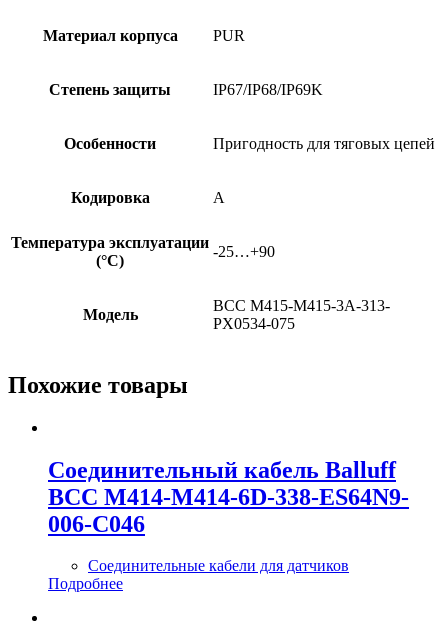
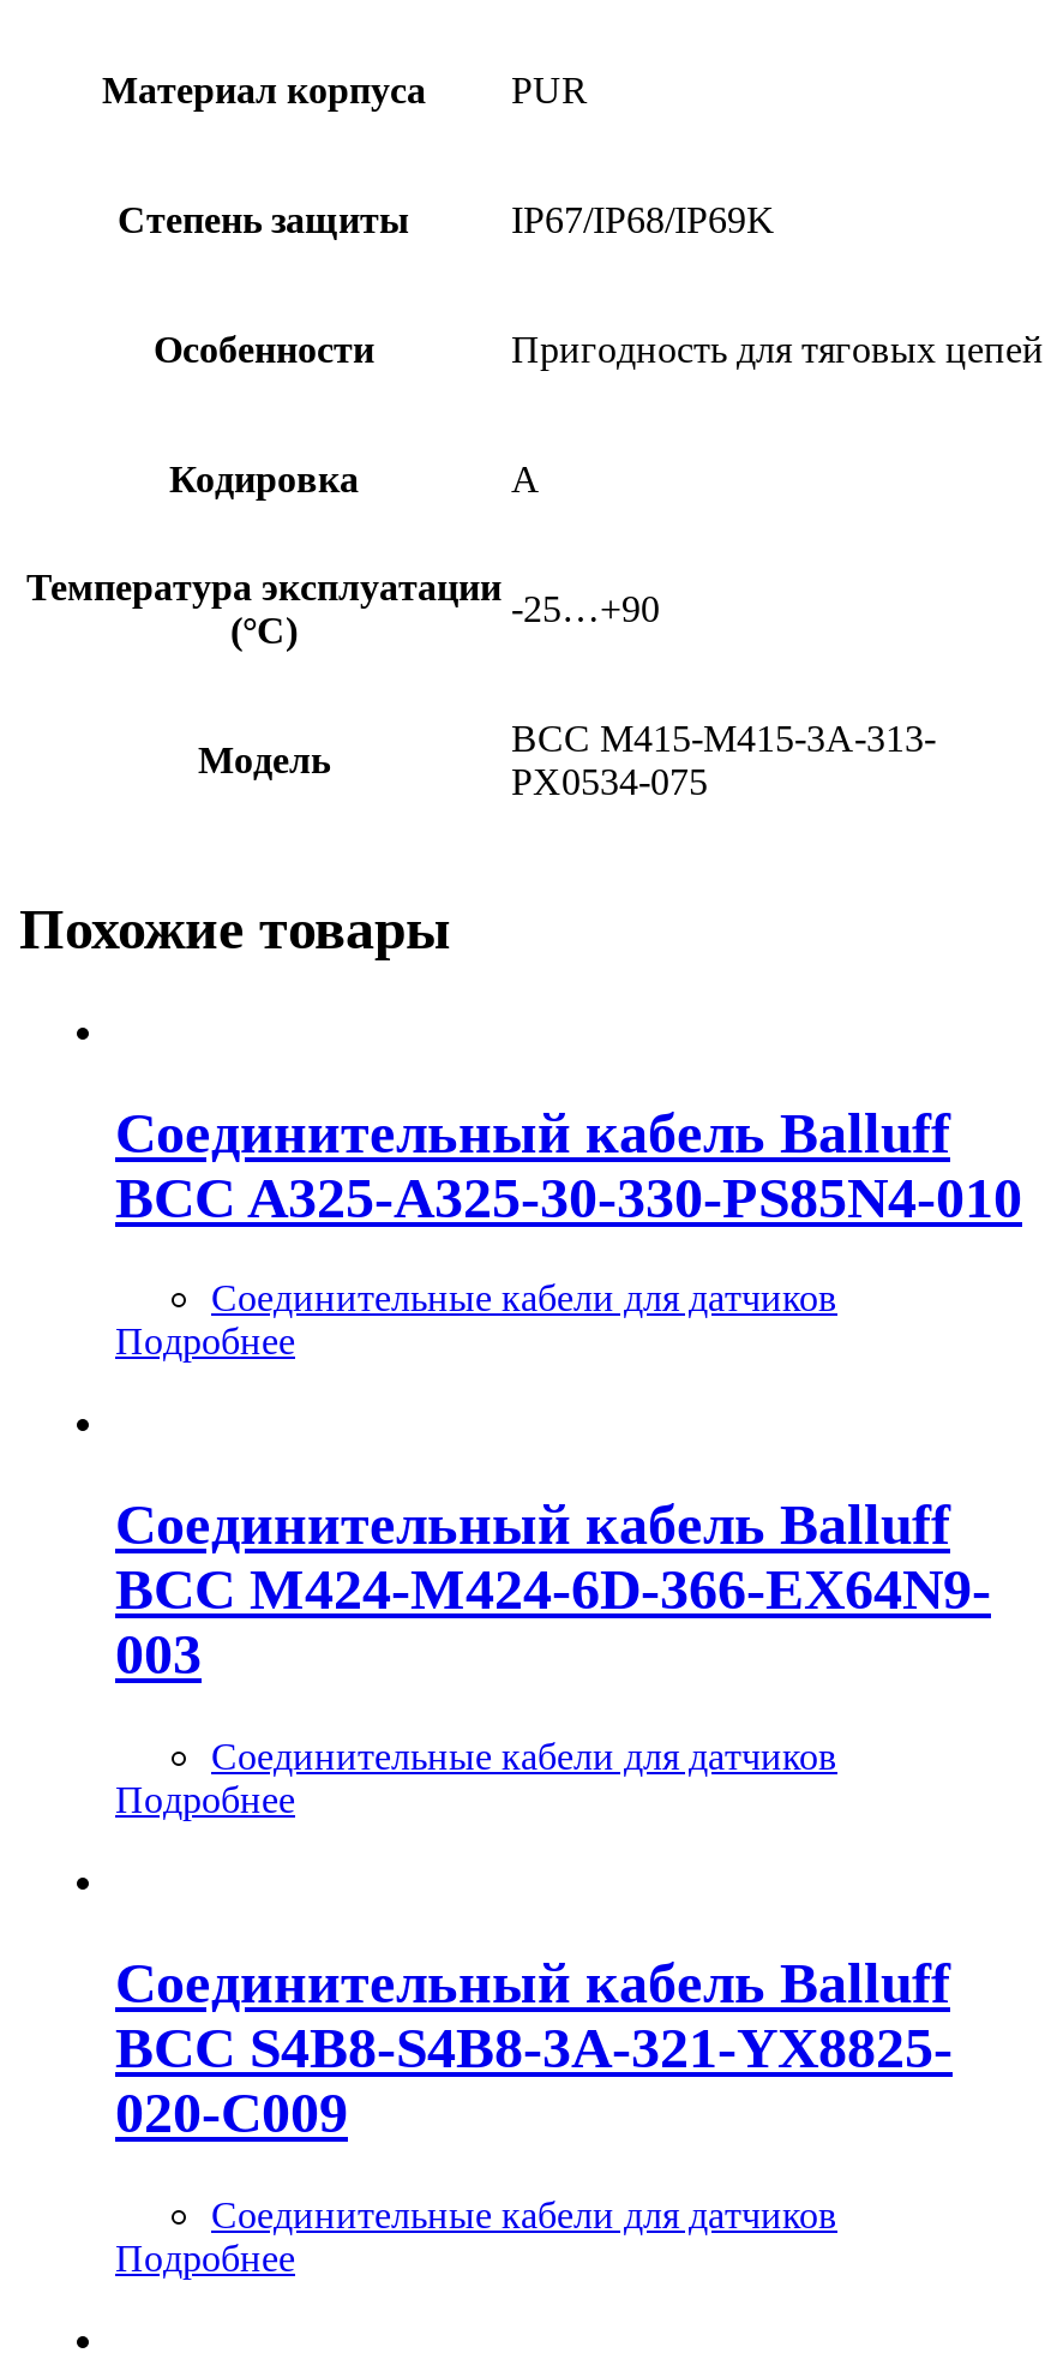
- BCC M414-M414-6D-338-ES64N9-
- 006-C046
+ BCC A325-A325-30-330-PS85N4-010
+ Соединительные кабели для датчиков
+ Подробнее
+ Соединительный кабель Balluff
+ BCC M424-M424-6D-366-EX64N9-
+ 003
+ Соединительные кабели для датчиков
+ Подробнее
+ Соединительный кабель Balluff
+ BCC S4B8-S4B8-3A-321-YX8825-
+ 020-C009
